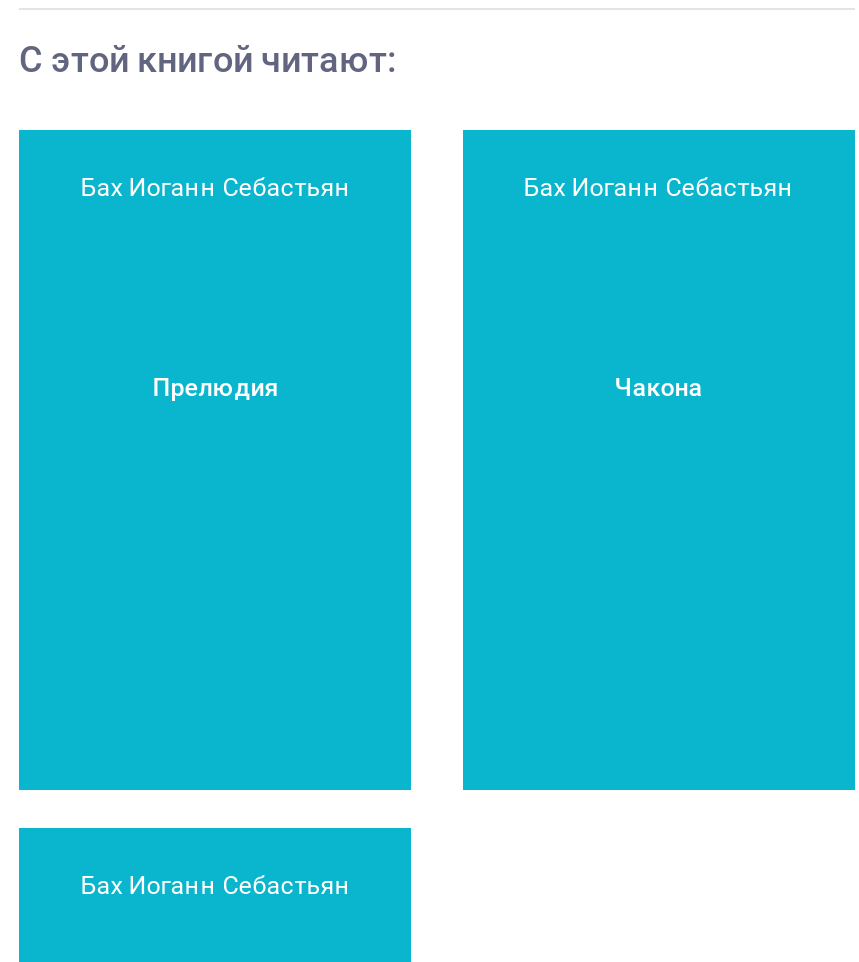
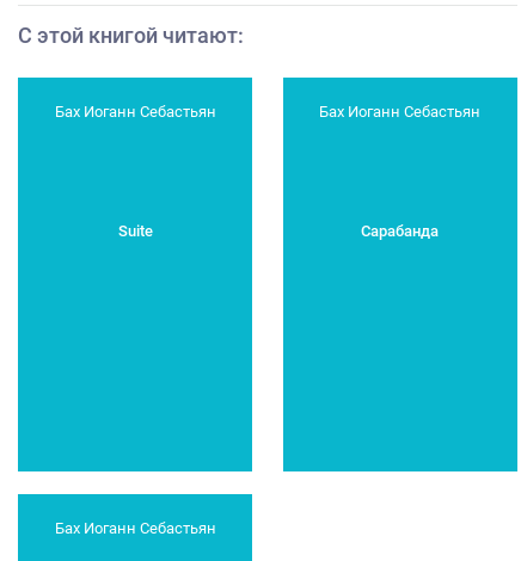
- Прелюдия
+ Suite

- Чакона
+ Сарабанда
